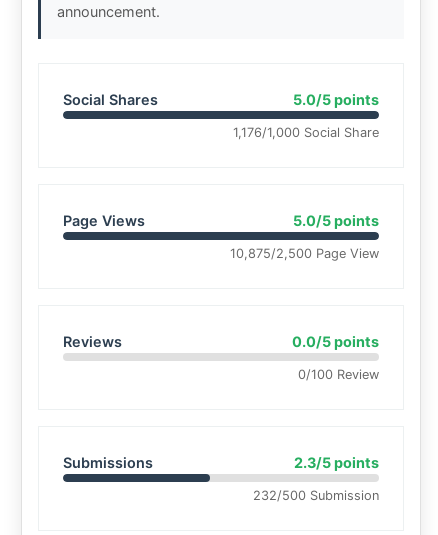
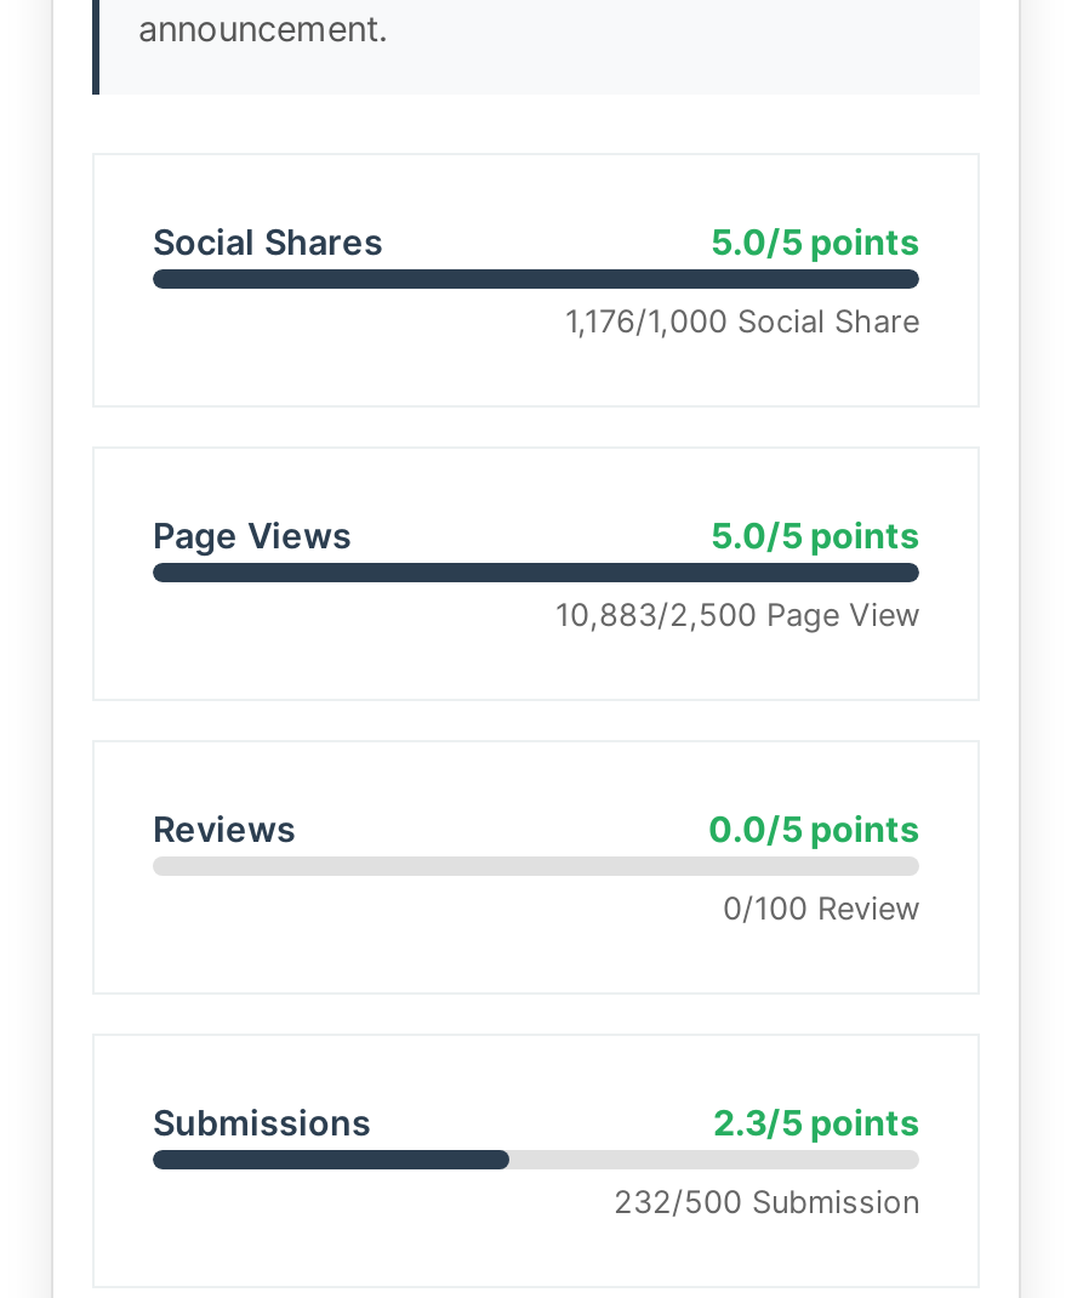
- 10,875/2,500 Page View
+ 10,883/2,500 Page View
